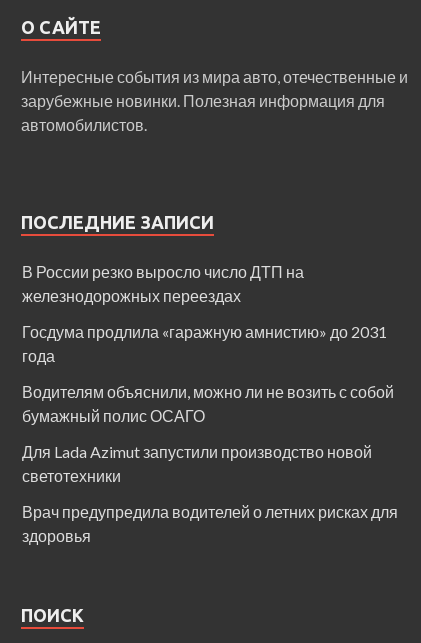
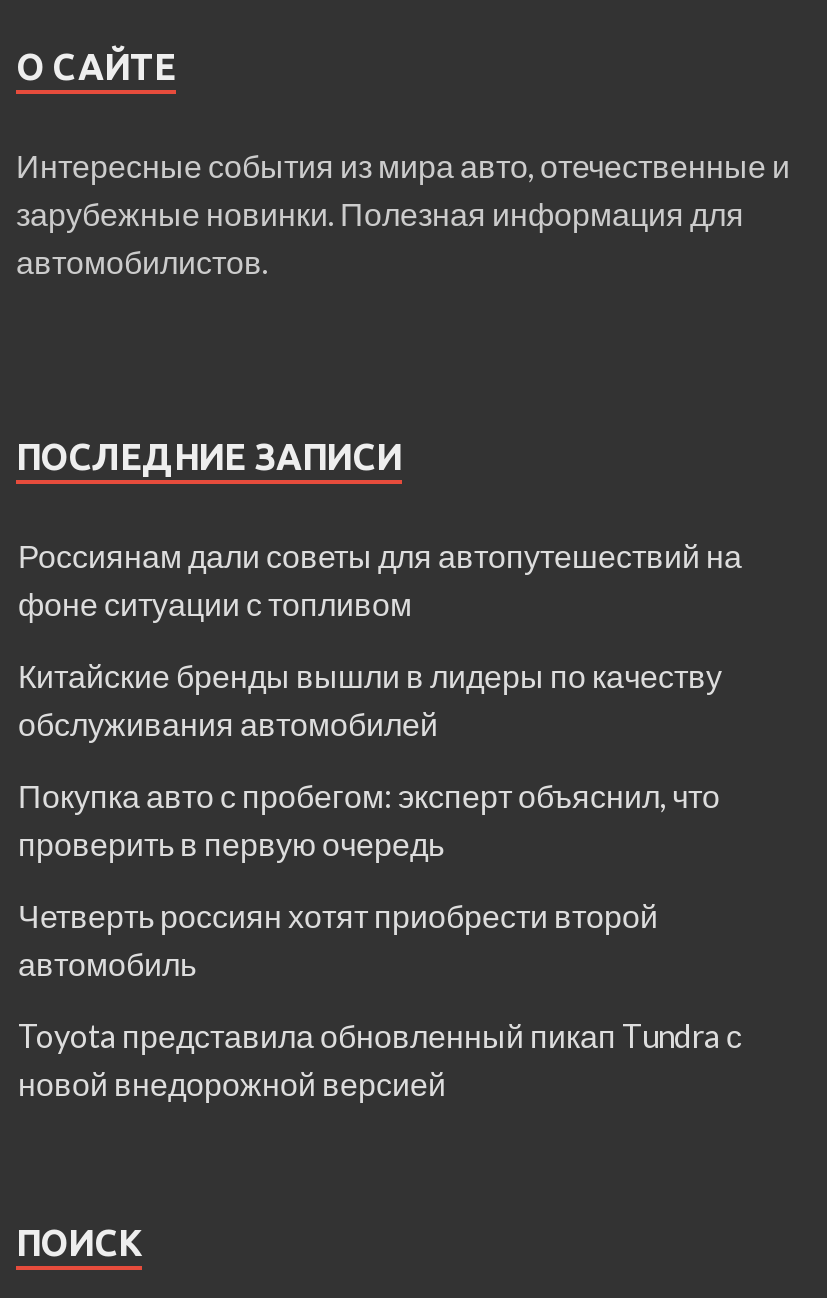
- В России резко выросло число ДТП на
- железнодорожных переездах
+ Россиянам дали советы для автопутешествий на
+ фоне ситуации с топливом

- Госдума продлила «гаражную амнистию» до 2031
- года
+ Китайские бренды вышли в лидеры по качеству
+ обслуживания автомобилей

- Водителям объяснили, можно ли не возить с собой
- бумажный полис ОСАГО
+ Покупка авто с пробегом: эксперт объяснил, что
+ проверить в первую очередь

- Для Lada Azimut запустили производство новой
- светотехники
+ Четверть россиян хотят приобрести второй
+ автомобиль

- Врач предупредила водителей о летних рисках для
- здоровья
+ Toyota представила обновленный пикап Tundra с
+ новой внедорожной версией
